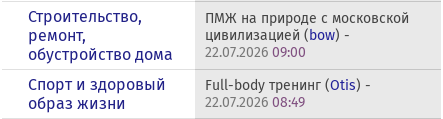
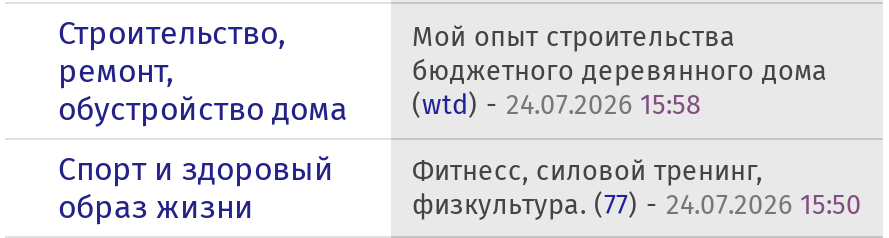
- ПМЖ на природе с московской
- цивилизацией (bow) -
- 22.07.2026 09:00
+ Мой опыт строительства
+ бюджетного деревянного дома
+ (wtd) - 24.07.2026 15:58

- Full-body тренинг (Otis) -
- 22.07.2026 08:49
+ Фитнесс, силовой тренинг,
+ физкультура. (77) - 24.07.2026 15:50
